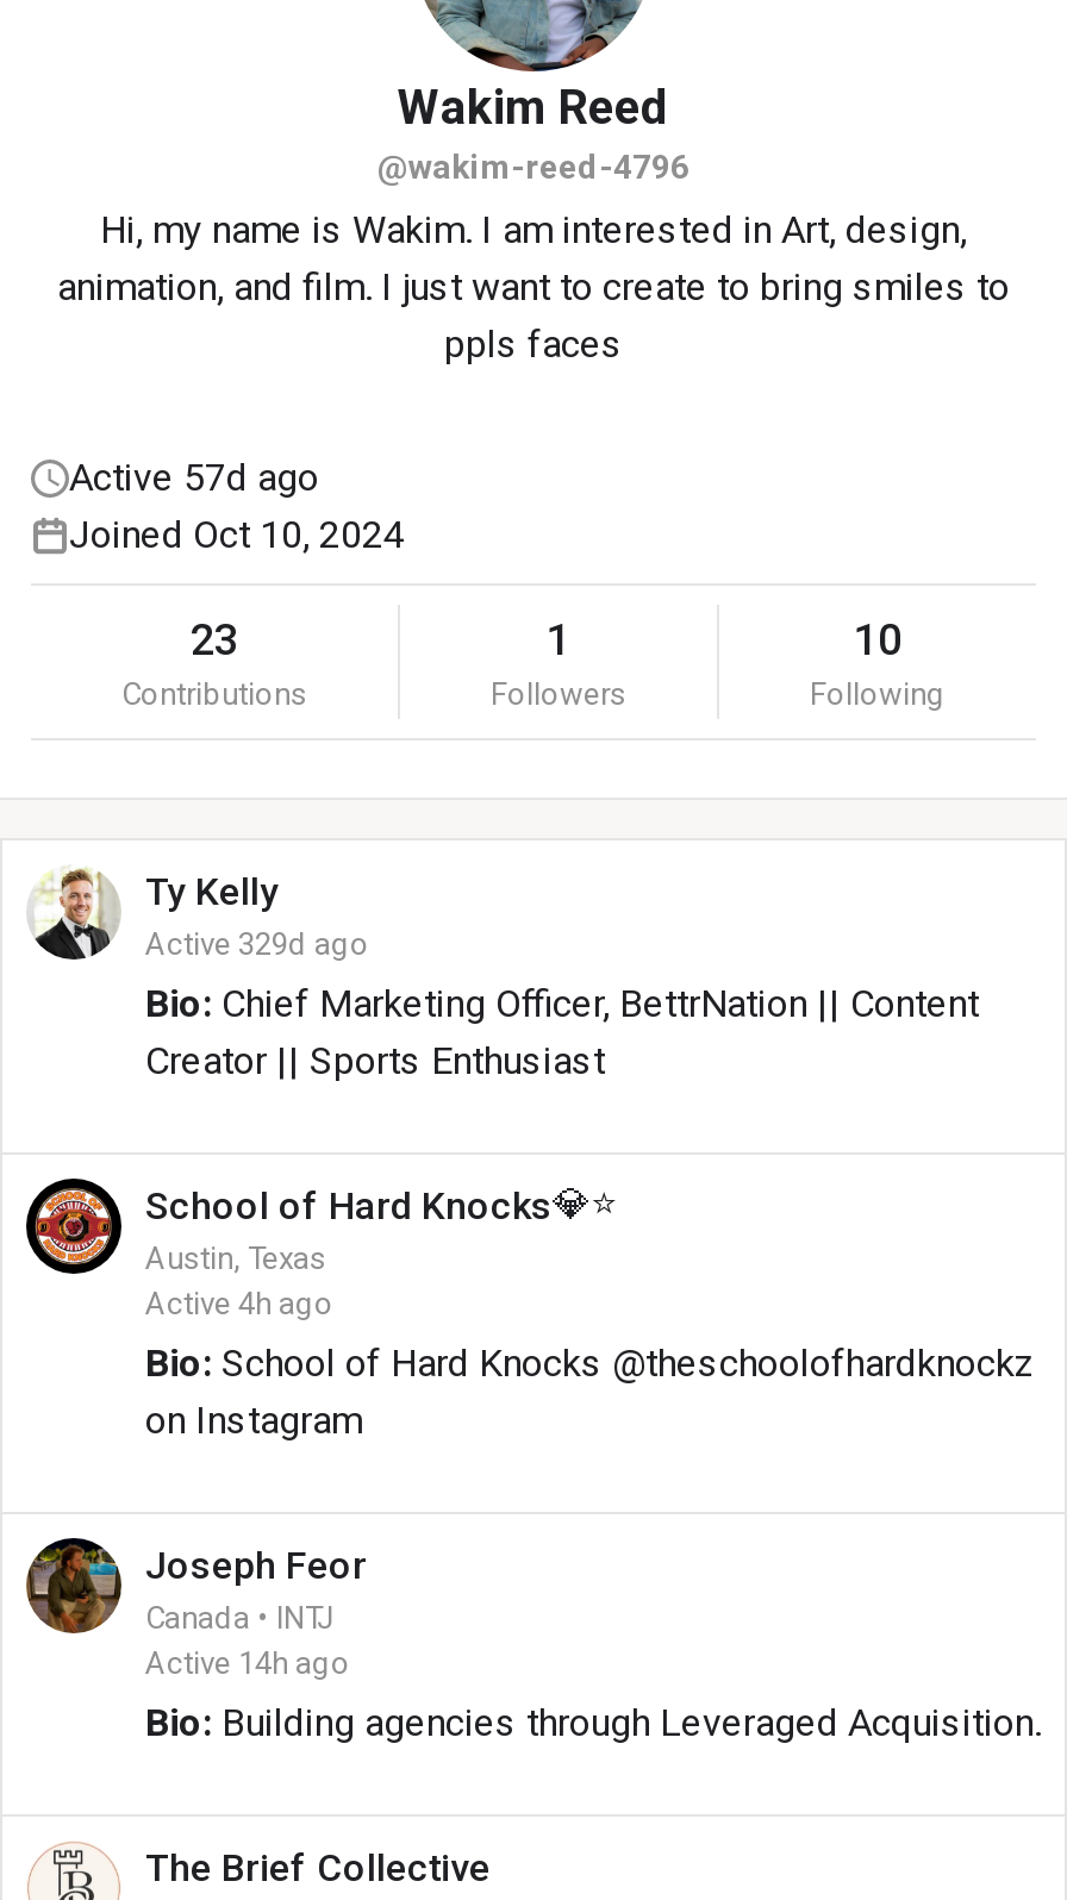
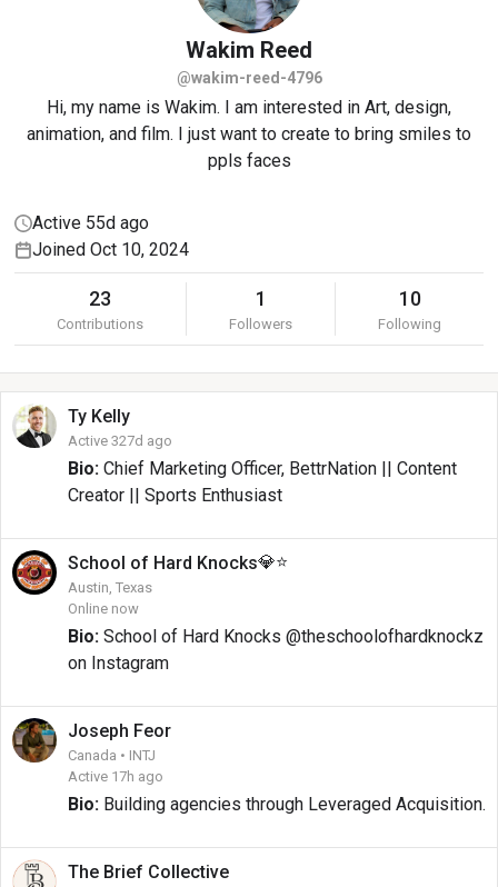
- Active 57d ago
+ Active 55d ago

- Active 329d ago
+ Active 327d ago

- Active 4h ago
+ Online now

- Active 14h ago
+ Active 17h ago
